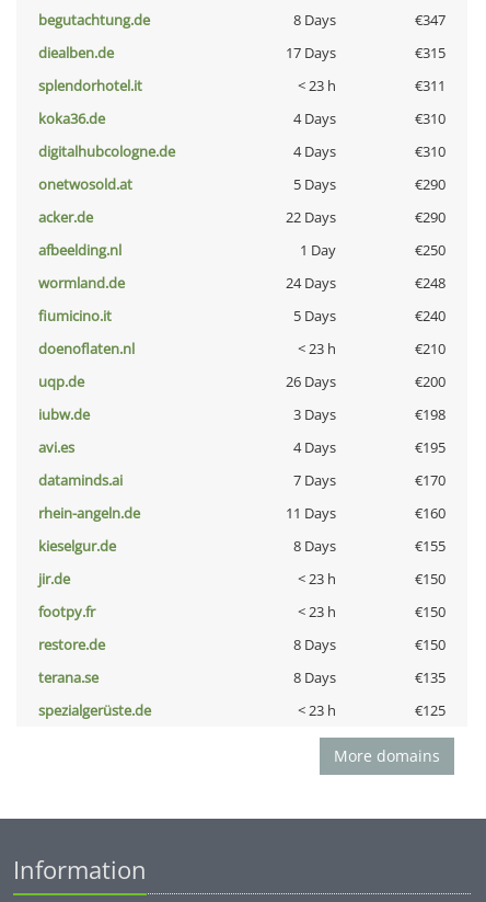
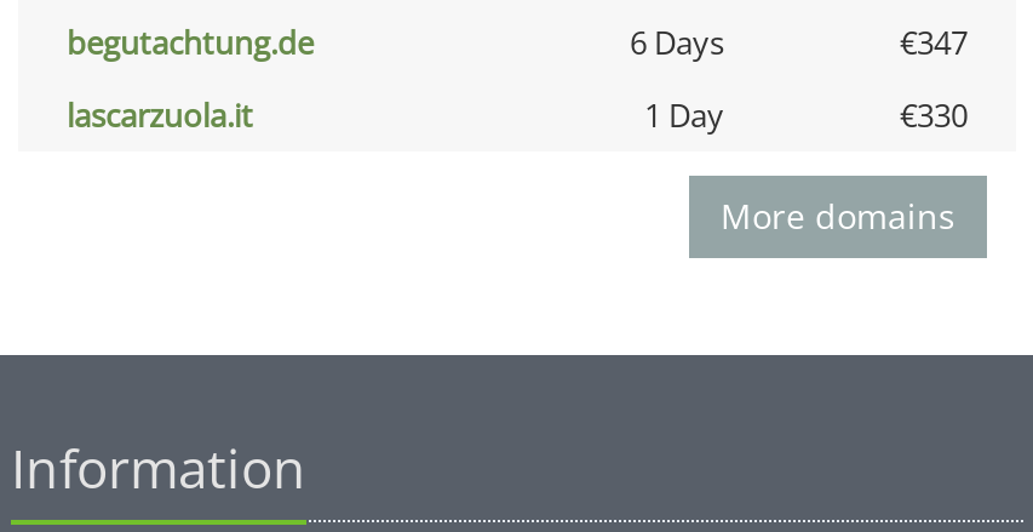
- 8 Days
+ 6 Days

- diealben.de
- 17 Days
- €315
- splendorhotel.it
- < 23 h
- €311
- koka36.de
- 4 Days
- €310
- digitalhubcologne.de
- 4 Days
- €310
- onetwosold.at
- 5 Days
- €290
- acker.de
- 22 Days
- €290
- afbeelding.nl
+ lascarzuola.it

- €250
- wormland.de
- 24 Days
- €248
- fiumicino.it
- 5 Days
- €240
- doenoflaten.nl
- < 23 h
- €210
- uqp.de
- 26 Days
- €200
- iubw.de
- 3 Days
- €198
- avi.es
- 4 Days
- €195
- dataminds.ai
- 7 Days
- €170
- rhein-angeln.de
- 11 Days
- €160
- kieselgur.de
- 8 Days
- €155
- jir.de
- < 23 h
- €150
- footpy.fr
- < 23 h
- €150
- restore.de
- 8 Days
- €150
- terana.se
- 8 Days
- €135
- spezialgerüste.de
- < 23 h
- €125
+ €330
